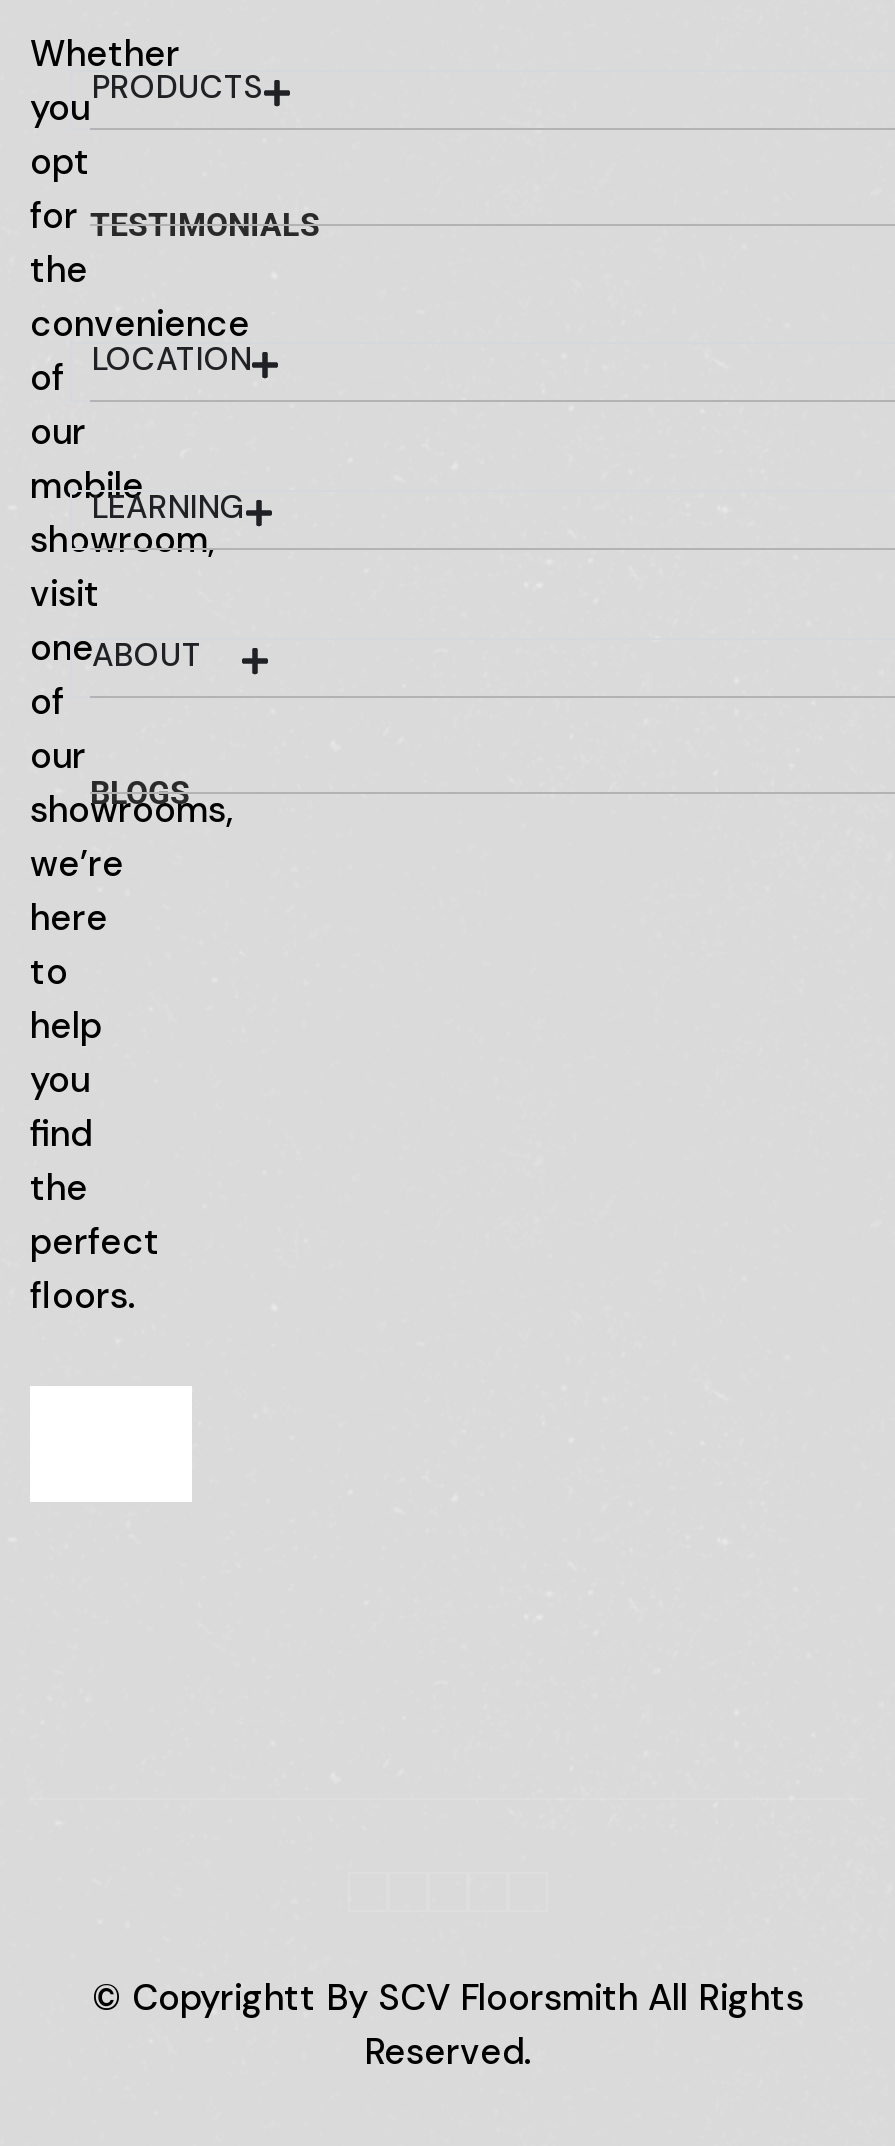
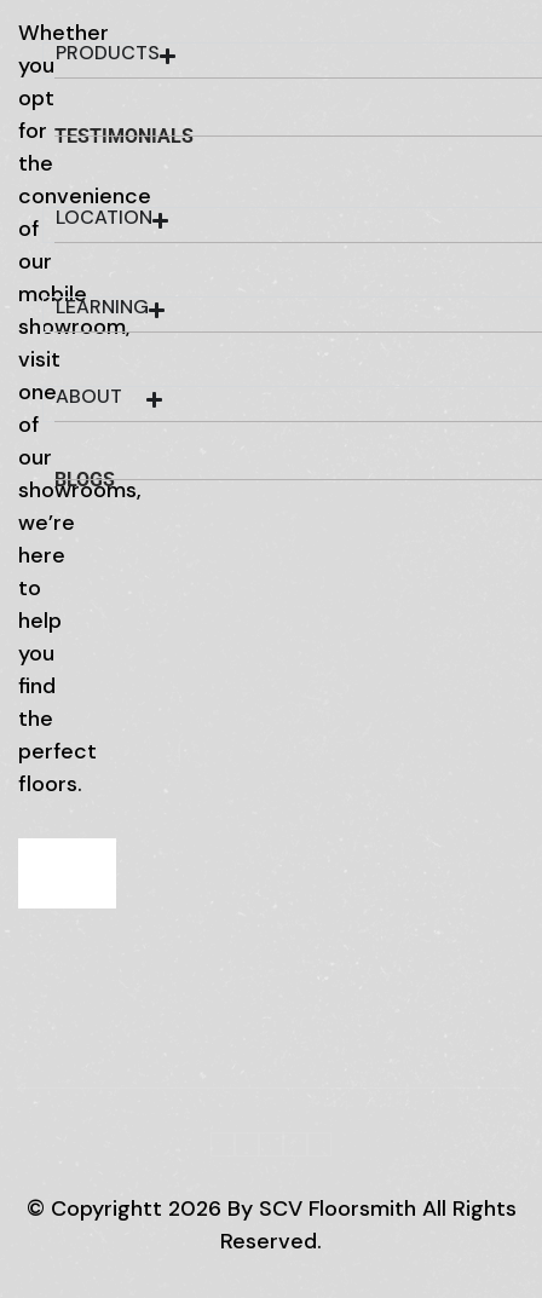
- © Copyrightt By SCV Floorsmith All Rights
+ © Copyrightt 2026 By SCV Floorsmith All Rights
